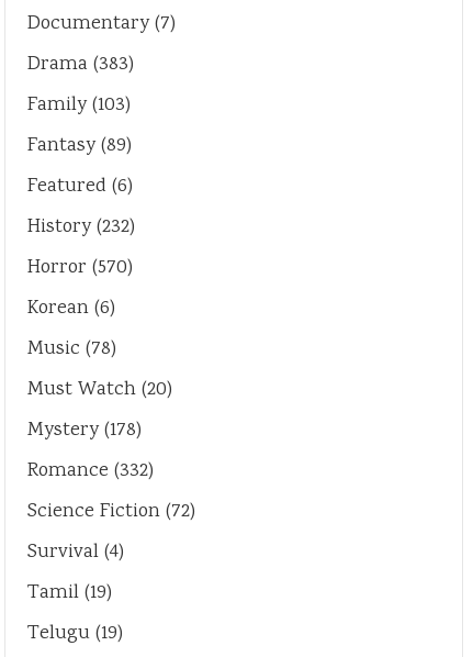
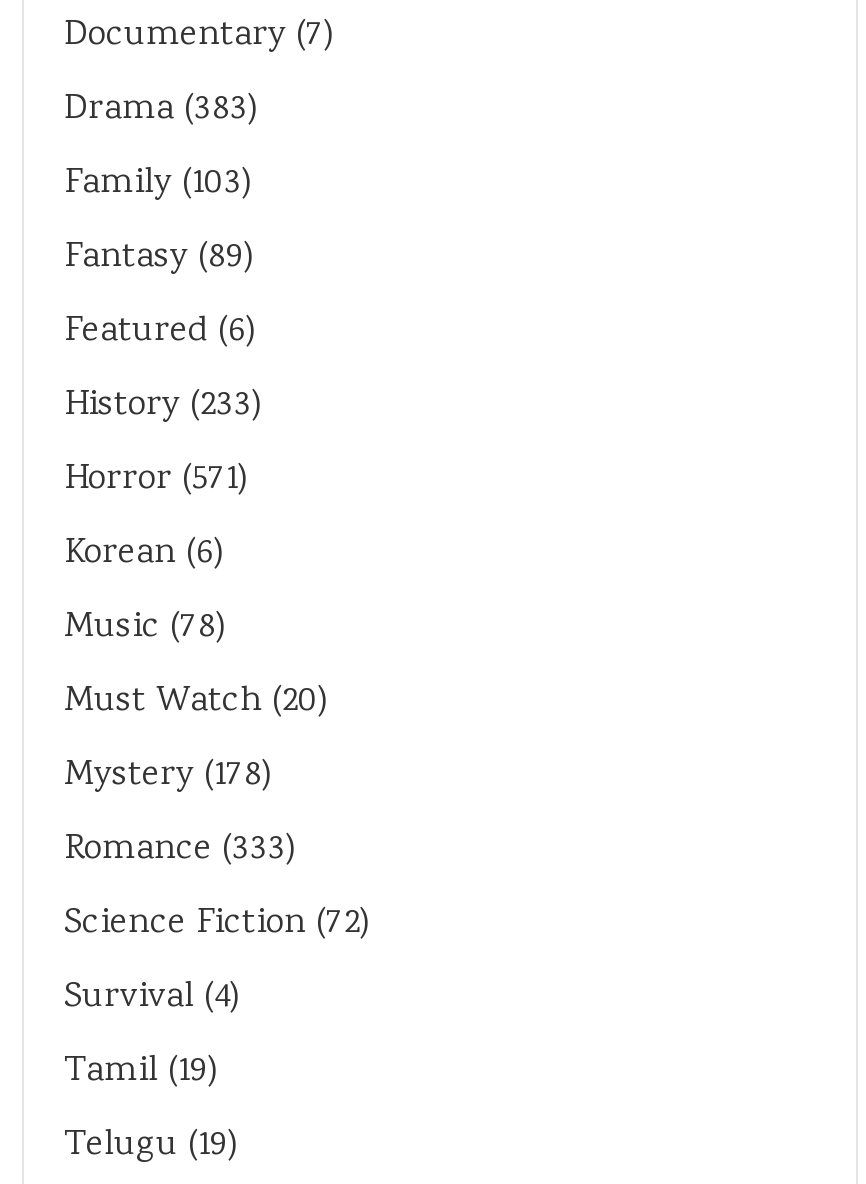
- History (232)
+ History (233)

- Horror (570)
+ Horror (571)

- Romance (332)
+ Romance (333)
